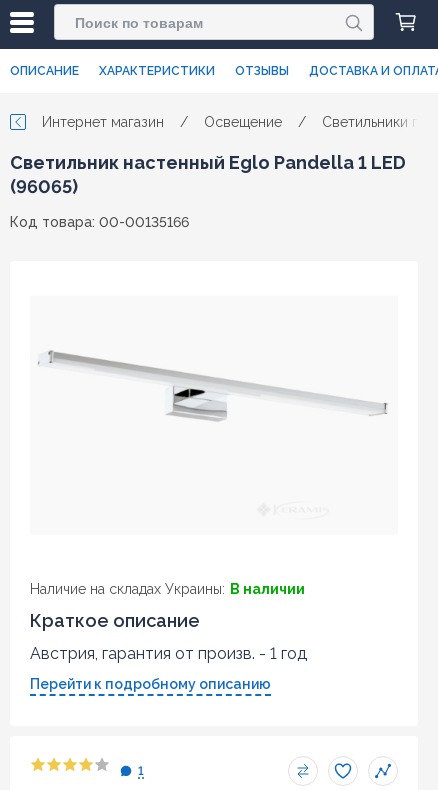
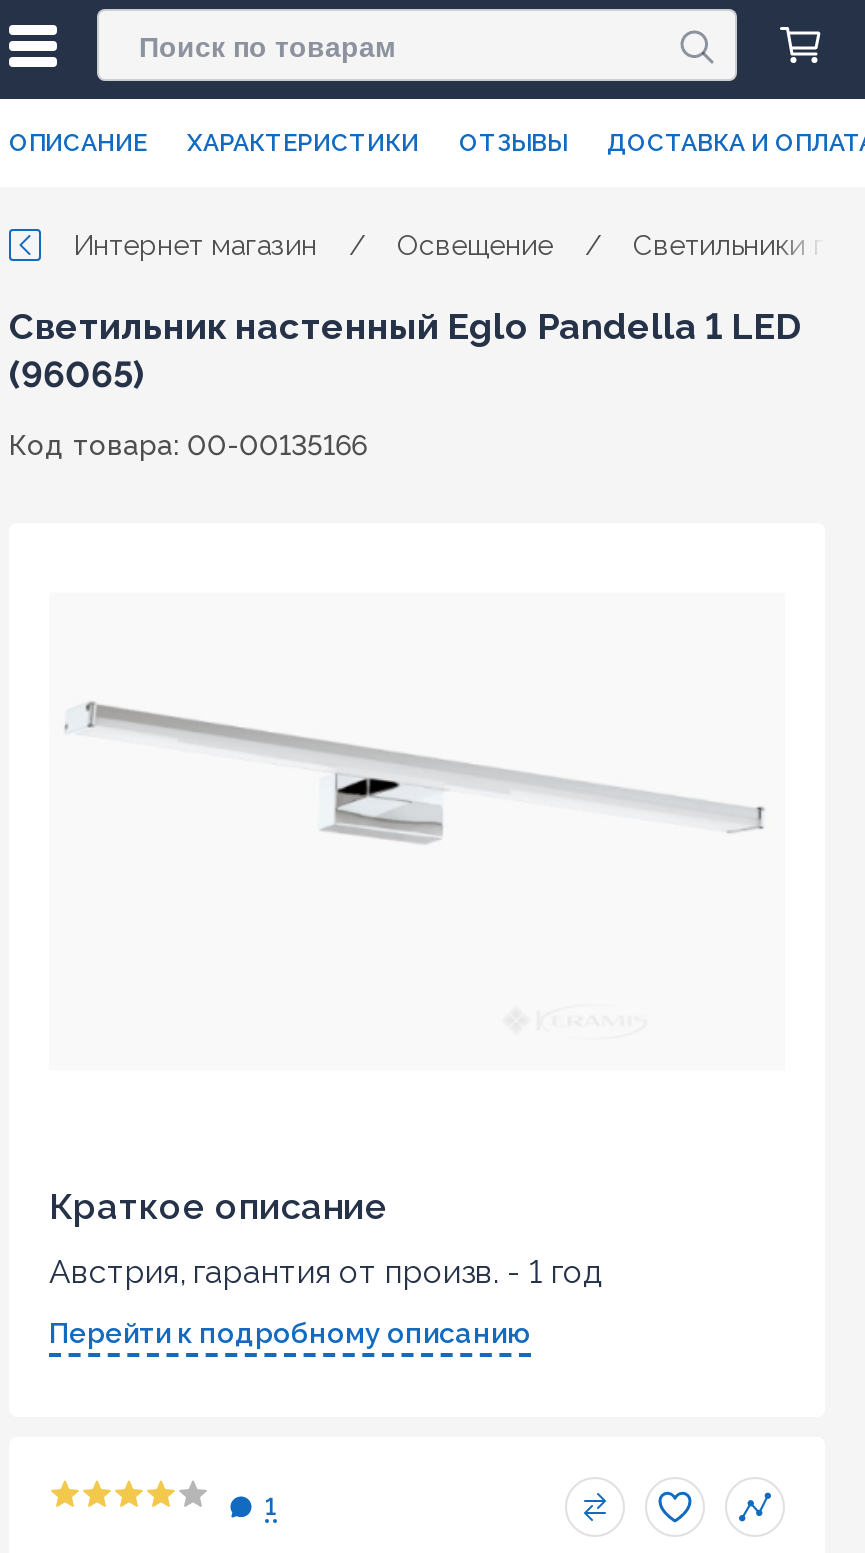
- Наличие на складах Украины: В наличии
